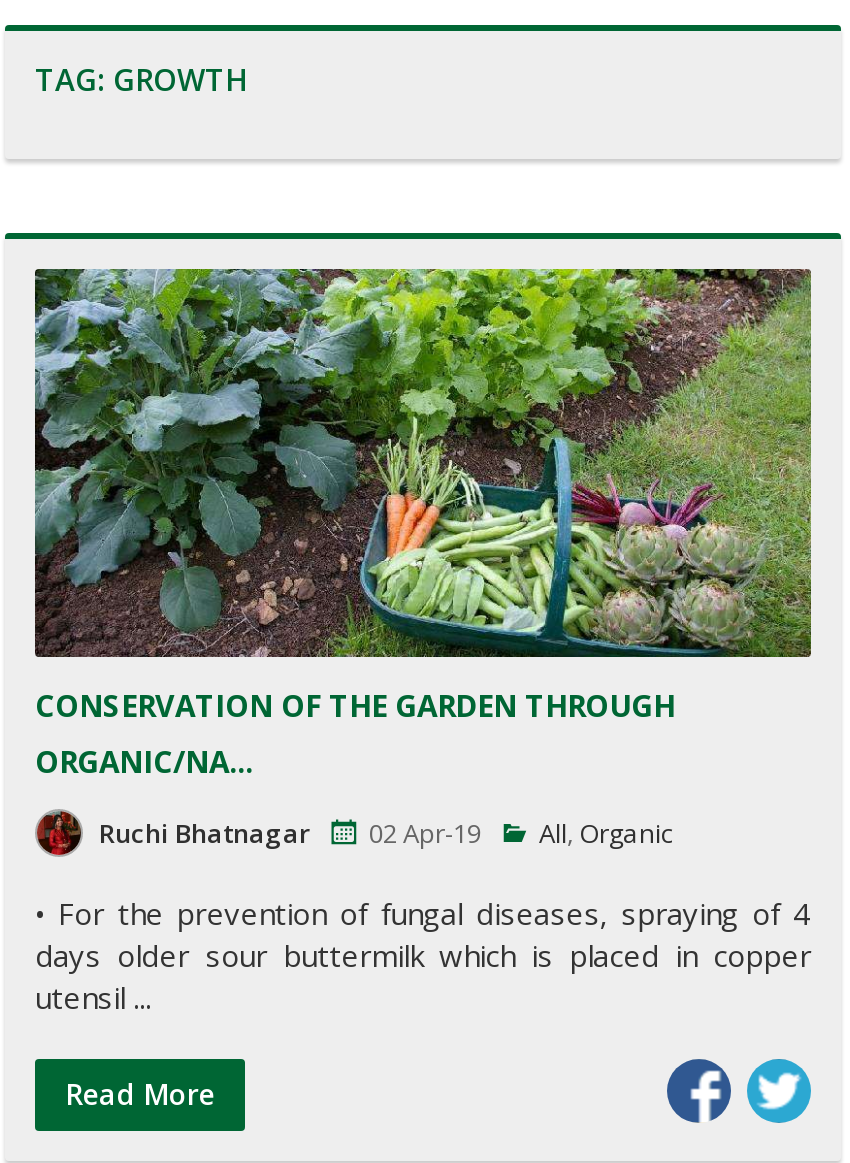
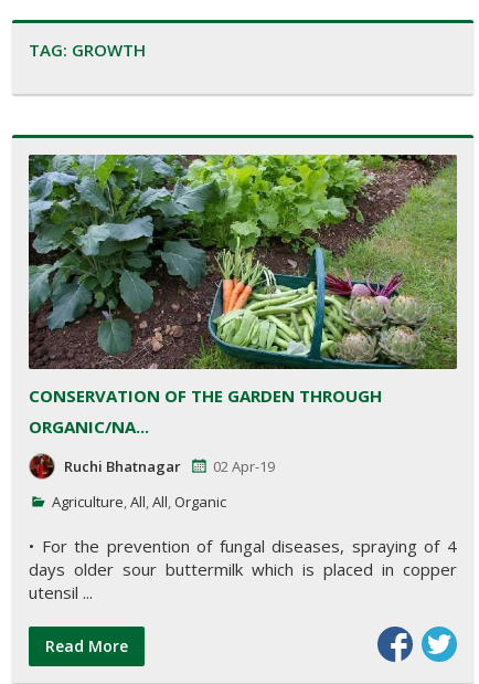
- All, Organic
+ Agriculture, All, All, Organic
